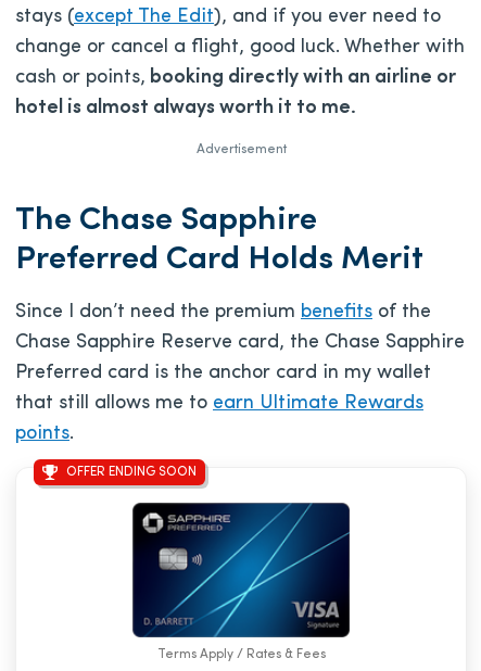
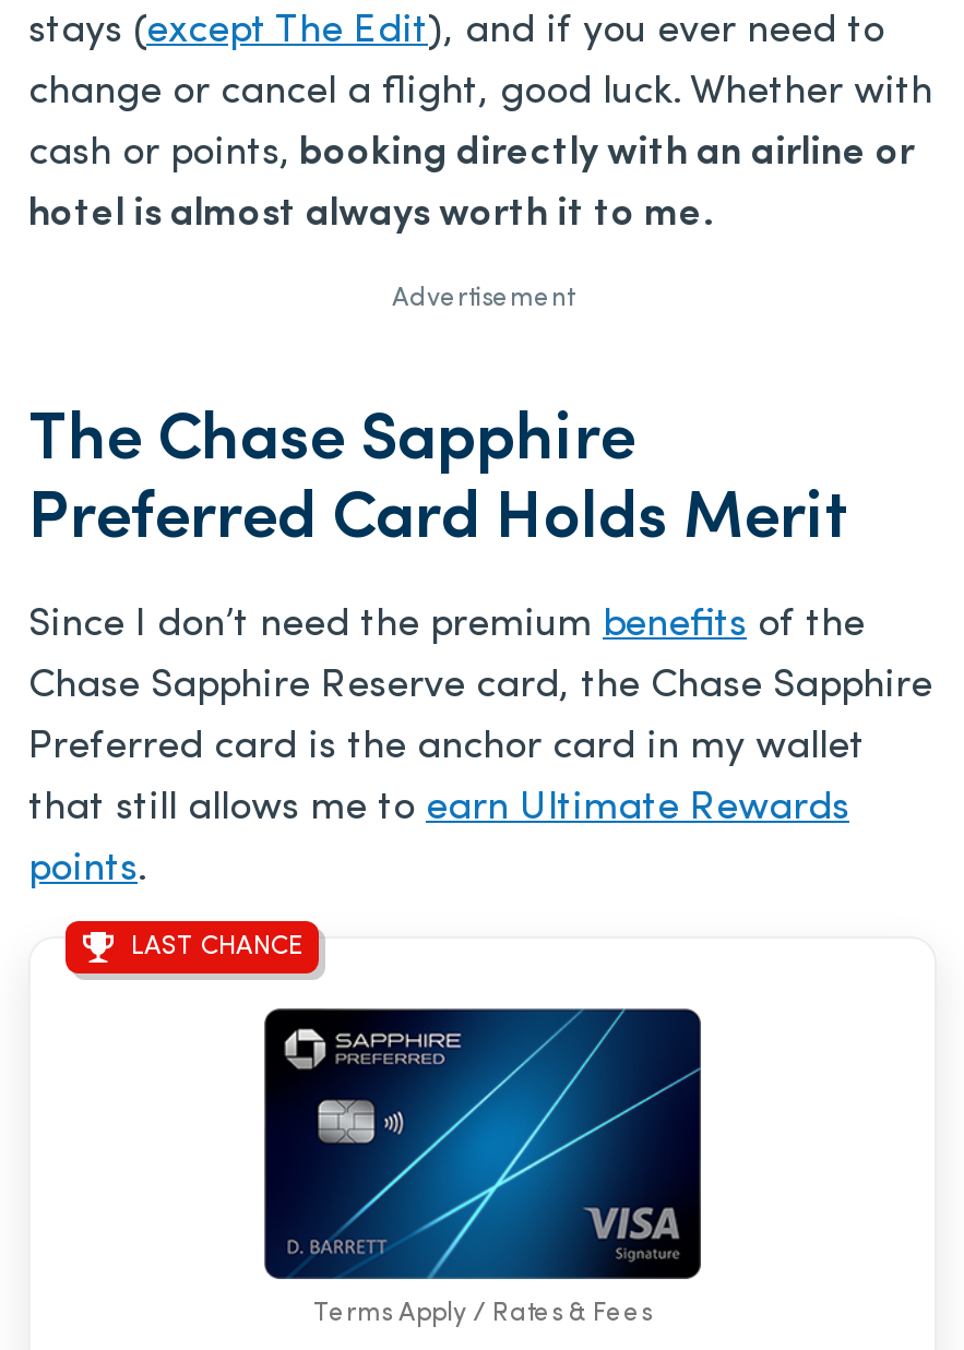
- OFFER ENDING SOON
+ LAST CHANCE
